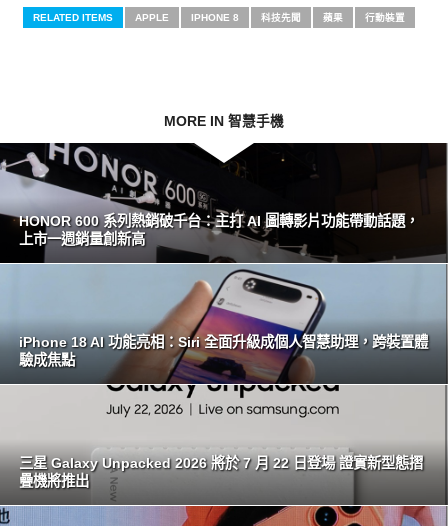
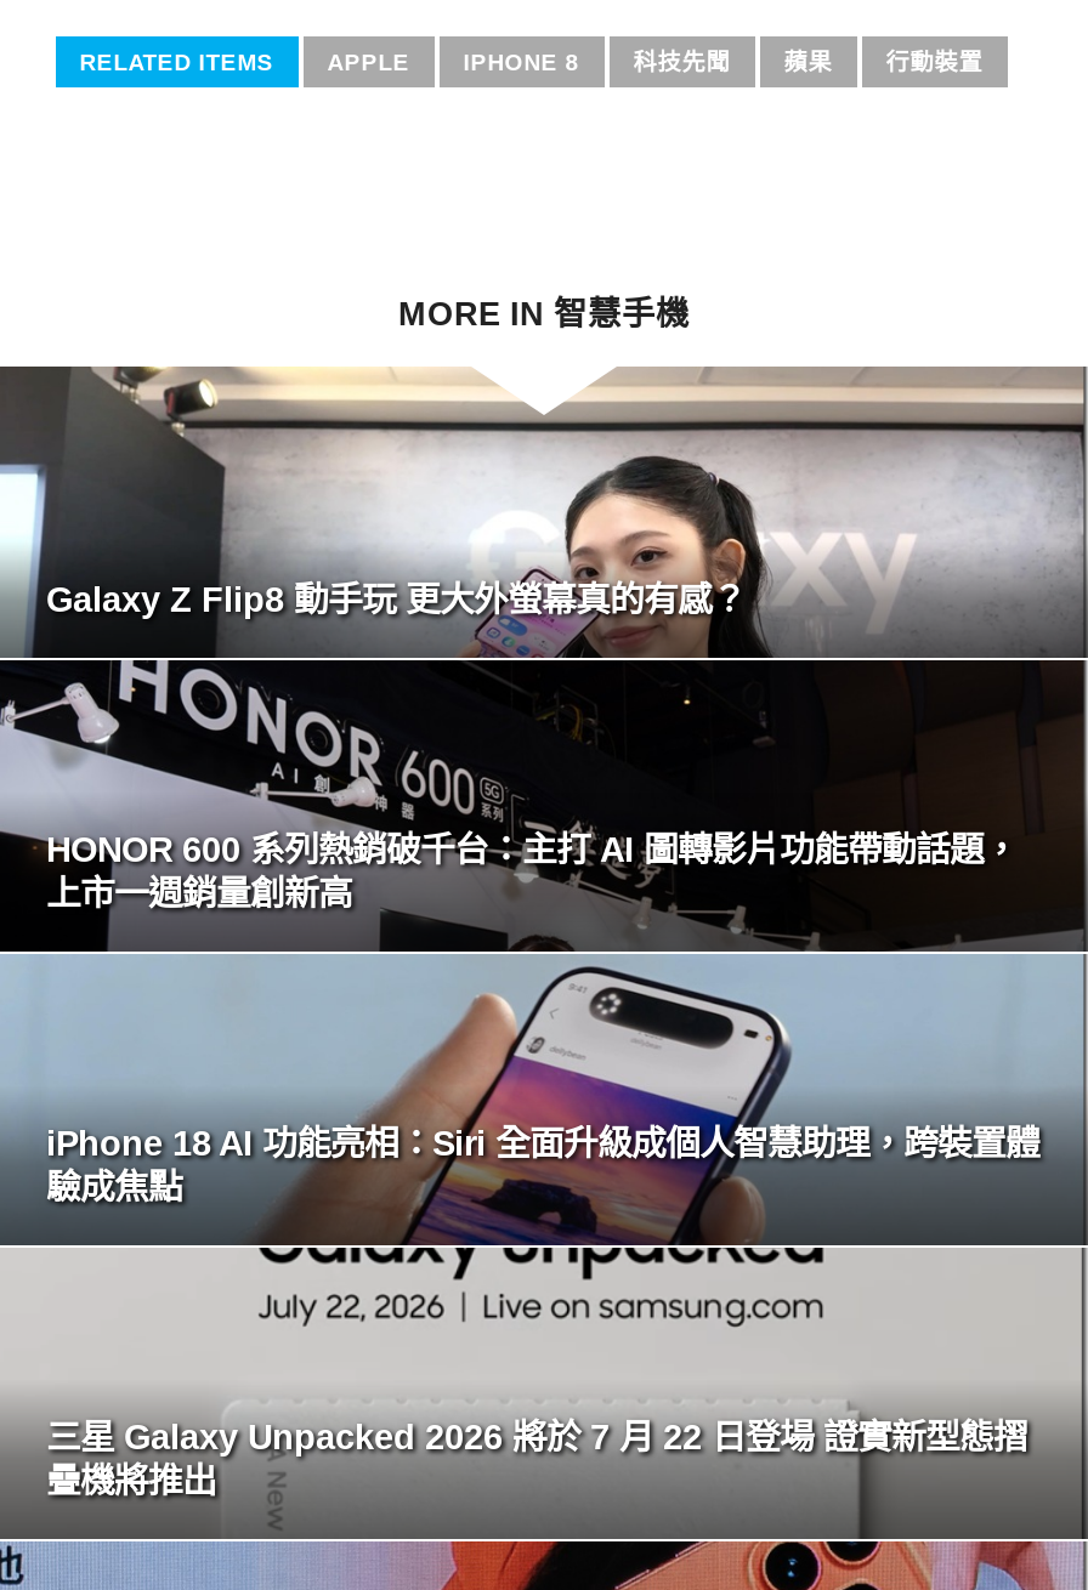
+ [image]
+ Galaxy Z Flip8 動手玩 更大外螢幕真的有感？
